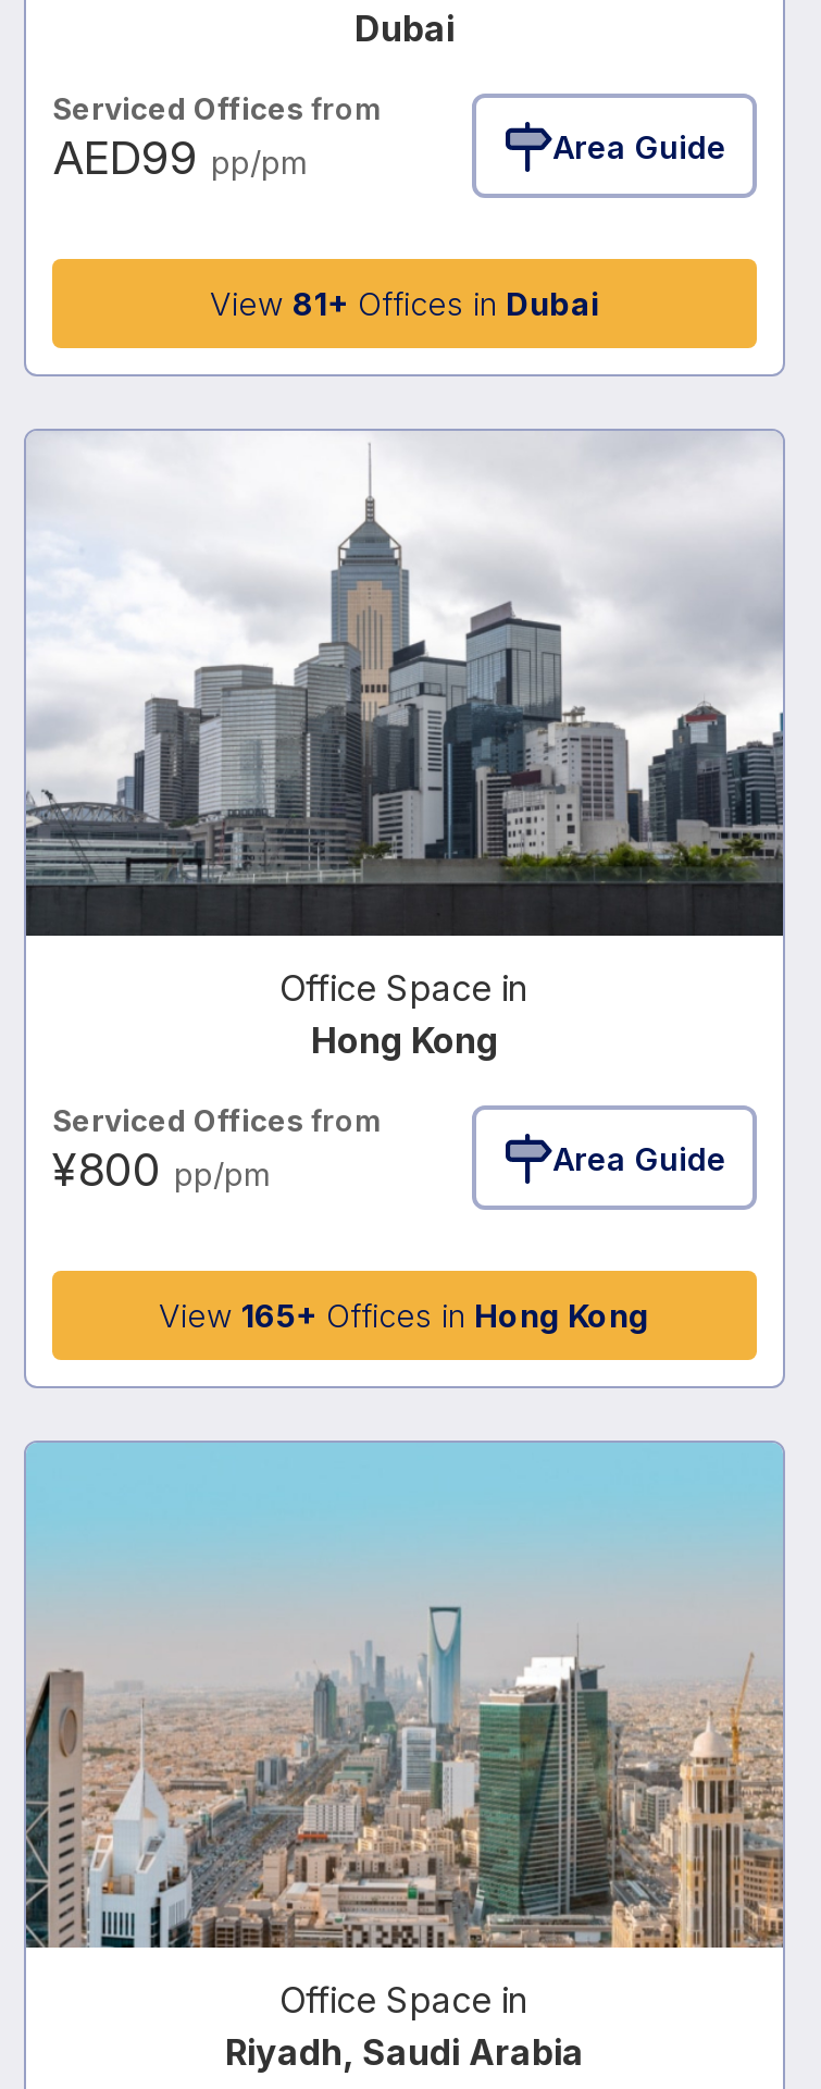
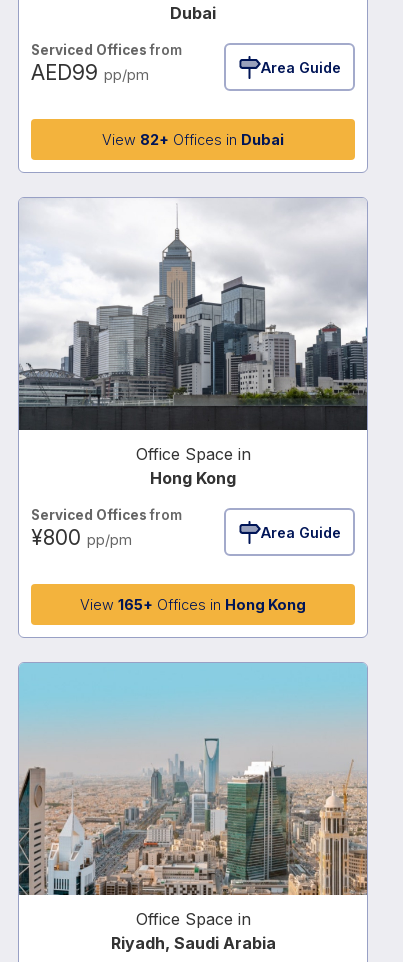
- View 81+ Offices in Dubai
+ View 82+ Offices in Dubai
